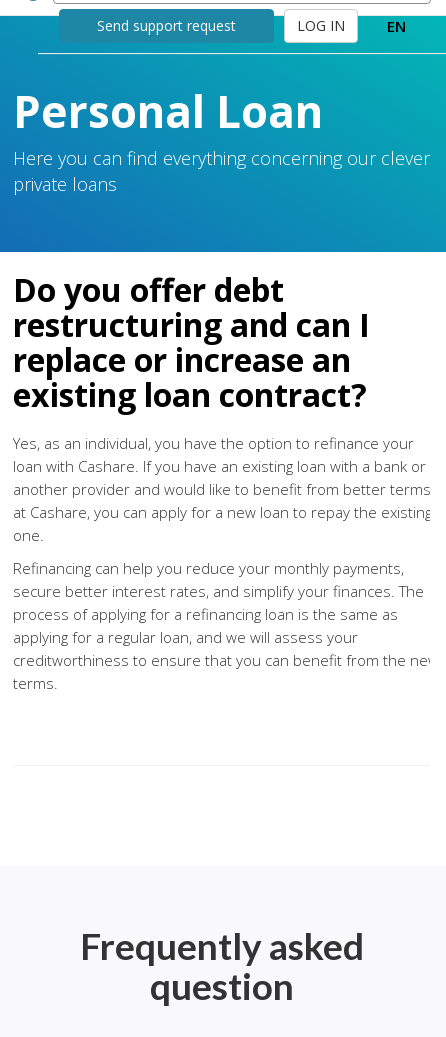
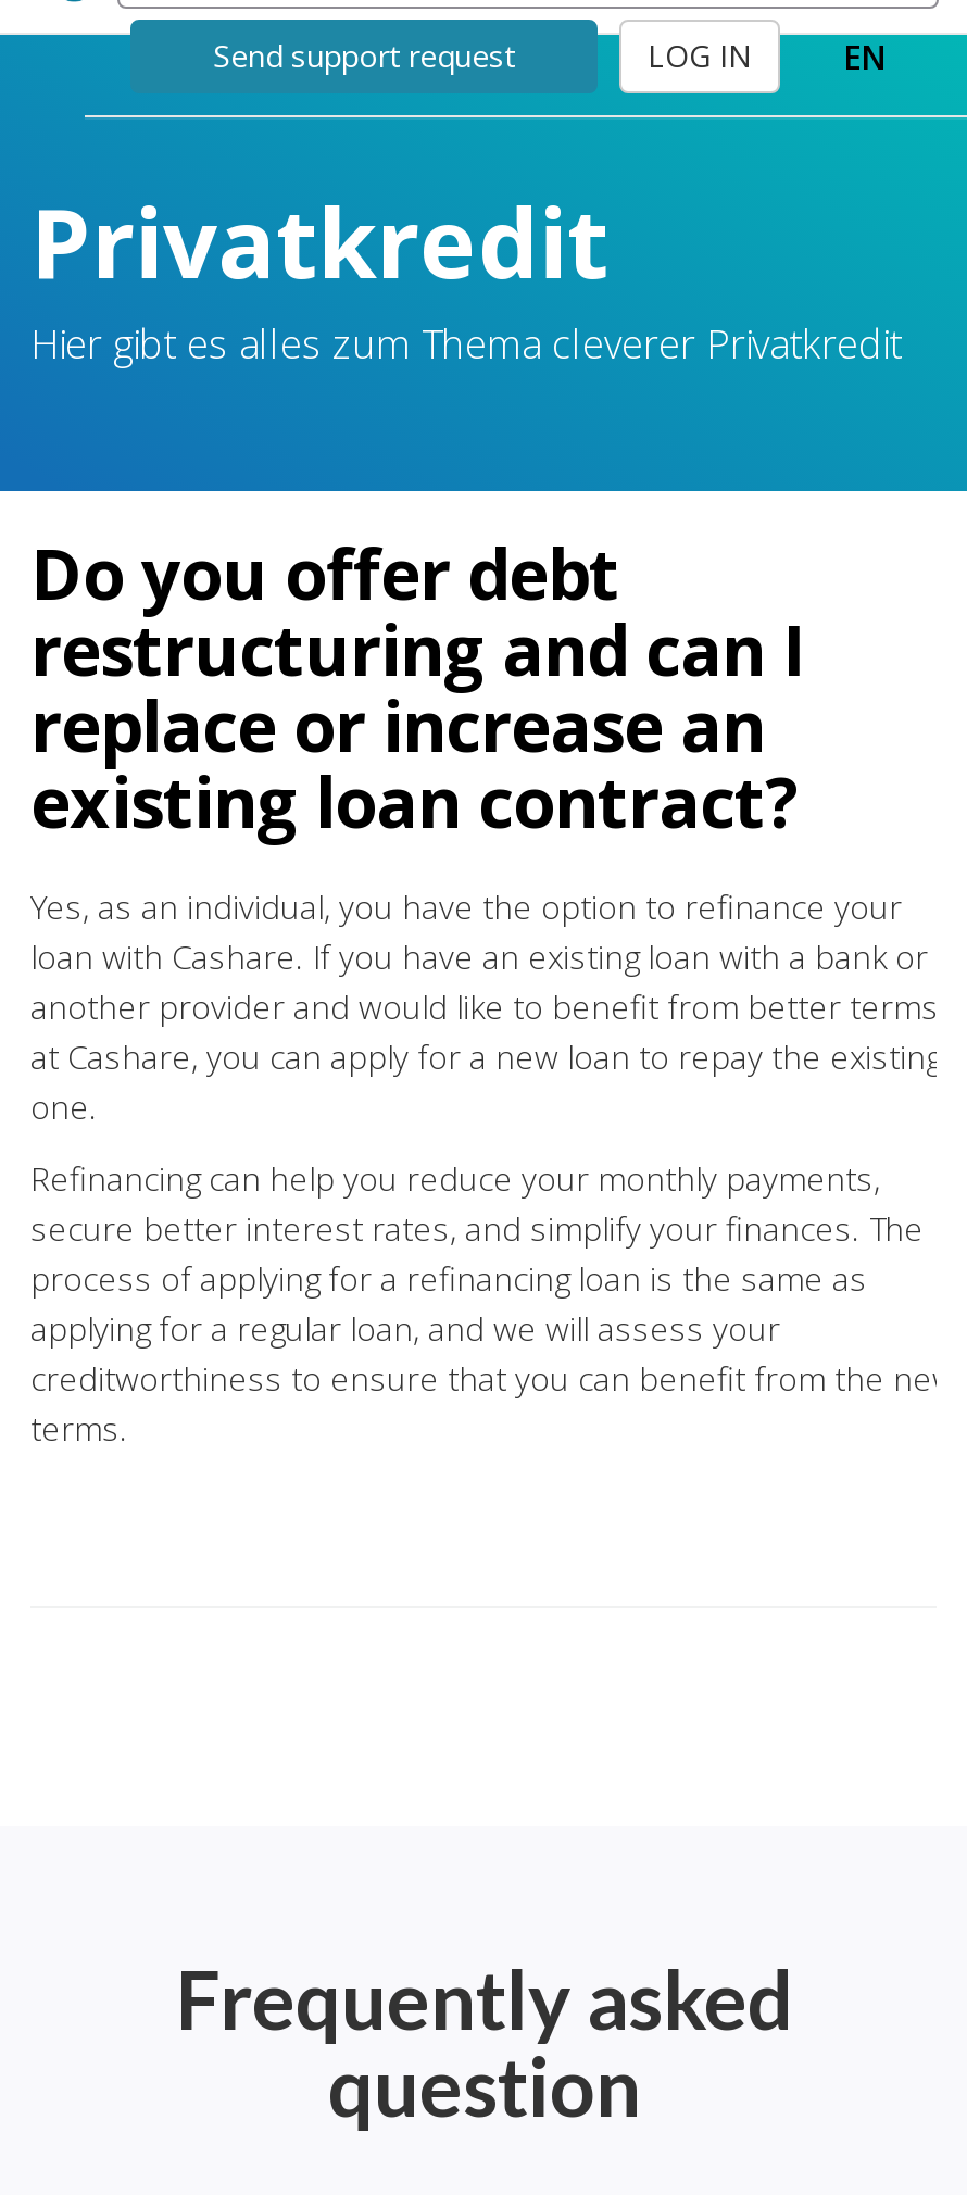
- Personal Loan
- Here you can find everything concerning our clever
- private loans
+ Privatkredit
+ Hier gibt es alles zum Thema cleverer Privatkredit
